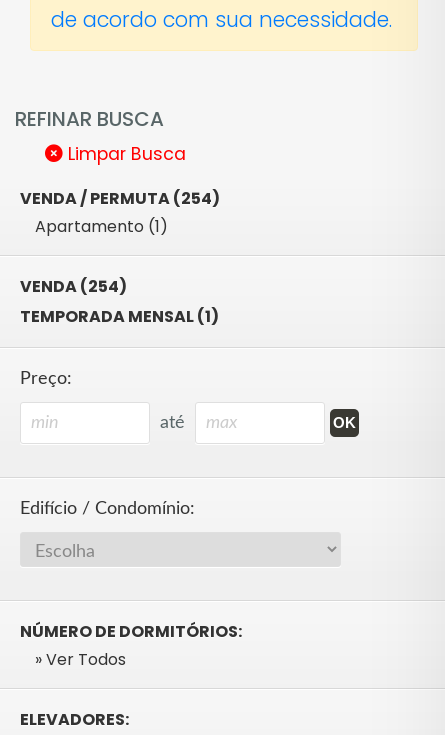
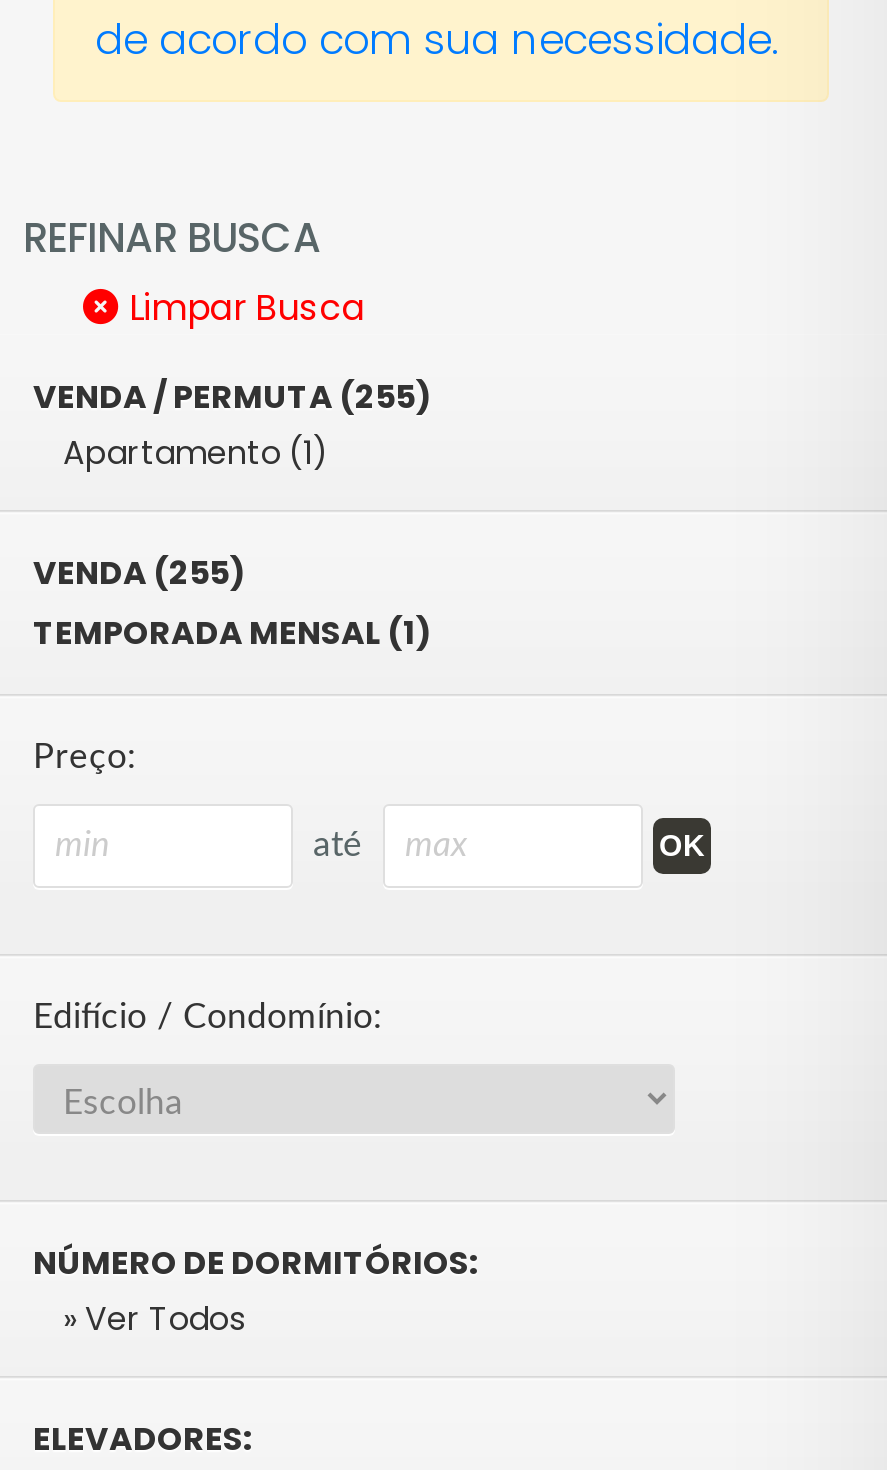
- VENDA / PERMUTA (254)
+ VENDA / PERMUTA (255)

- VENDA (254)
+ VENDA (255)
